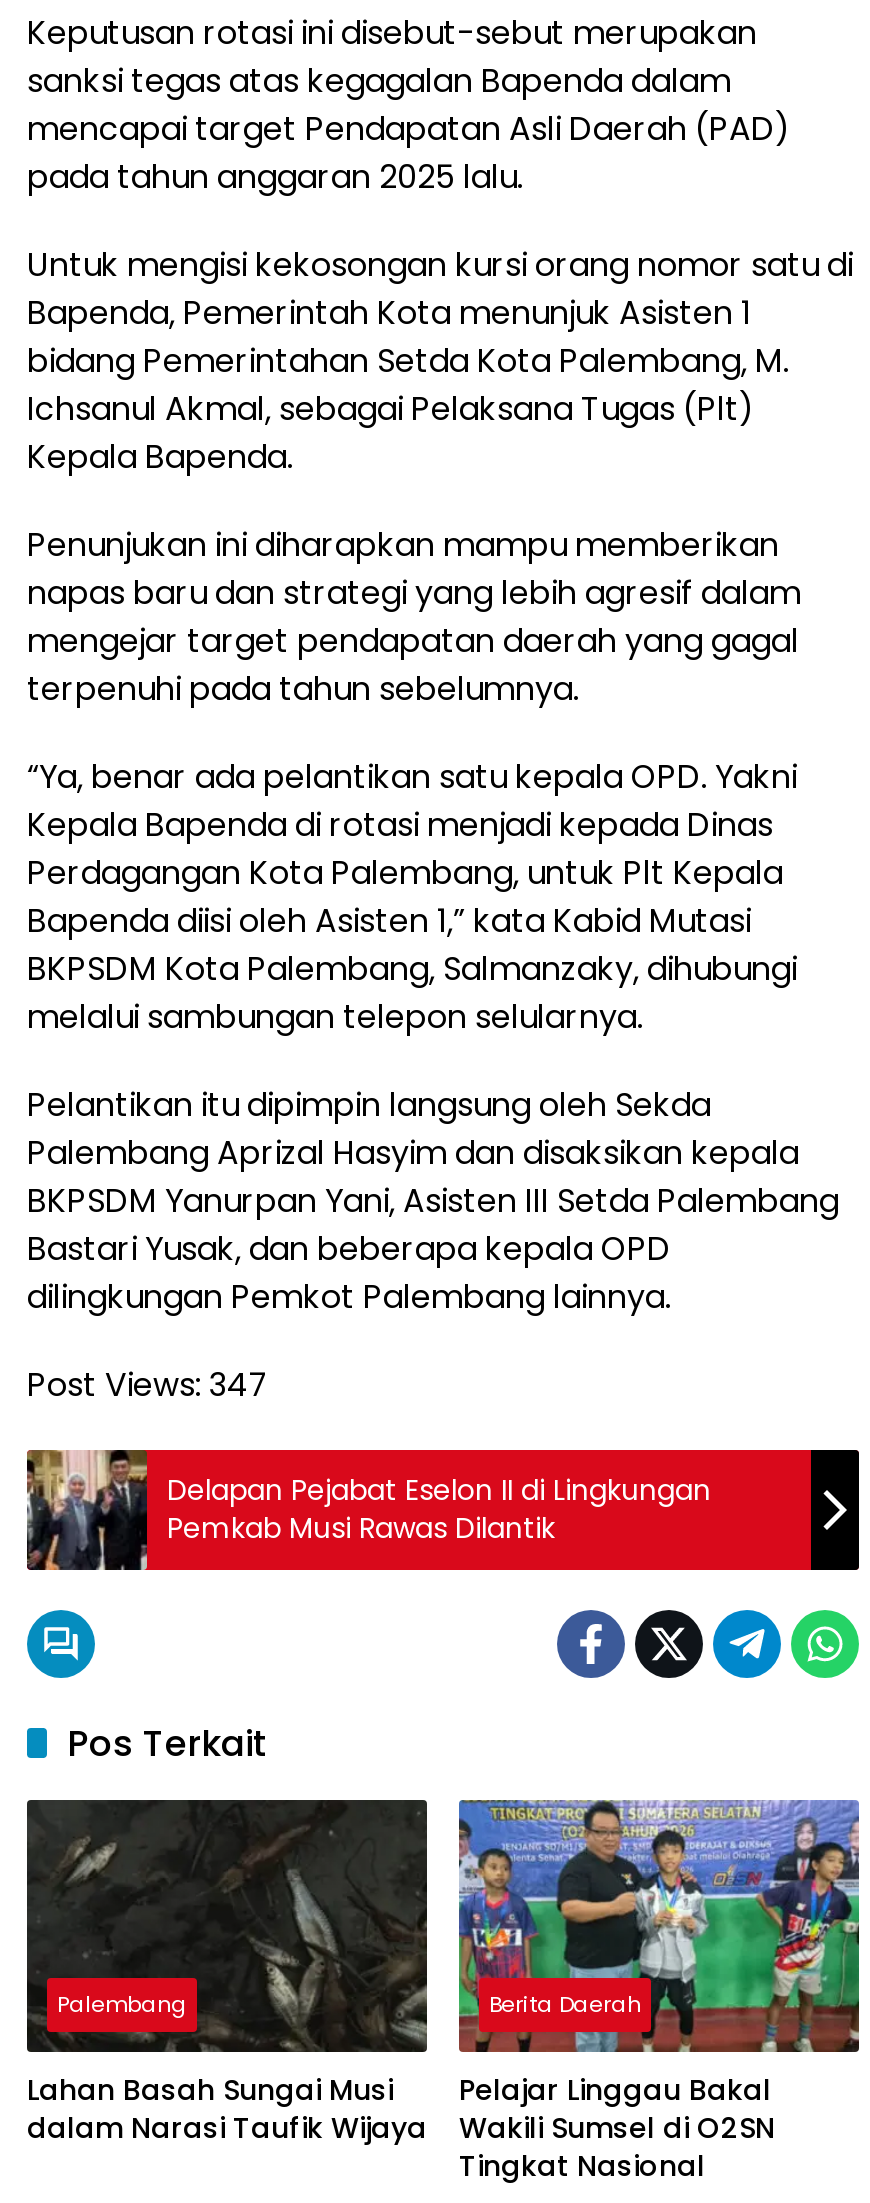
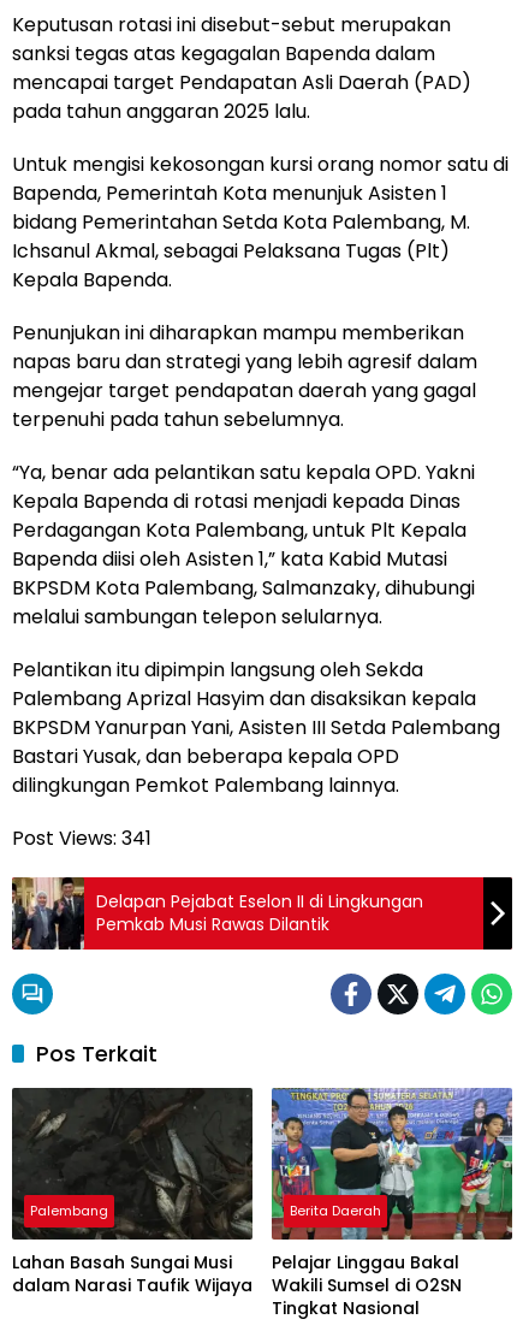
- Post Views: 347
+ Post Views: 341
